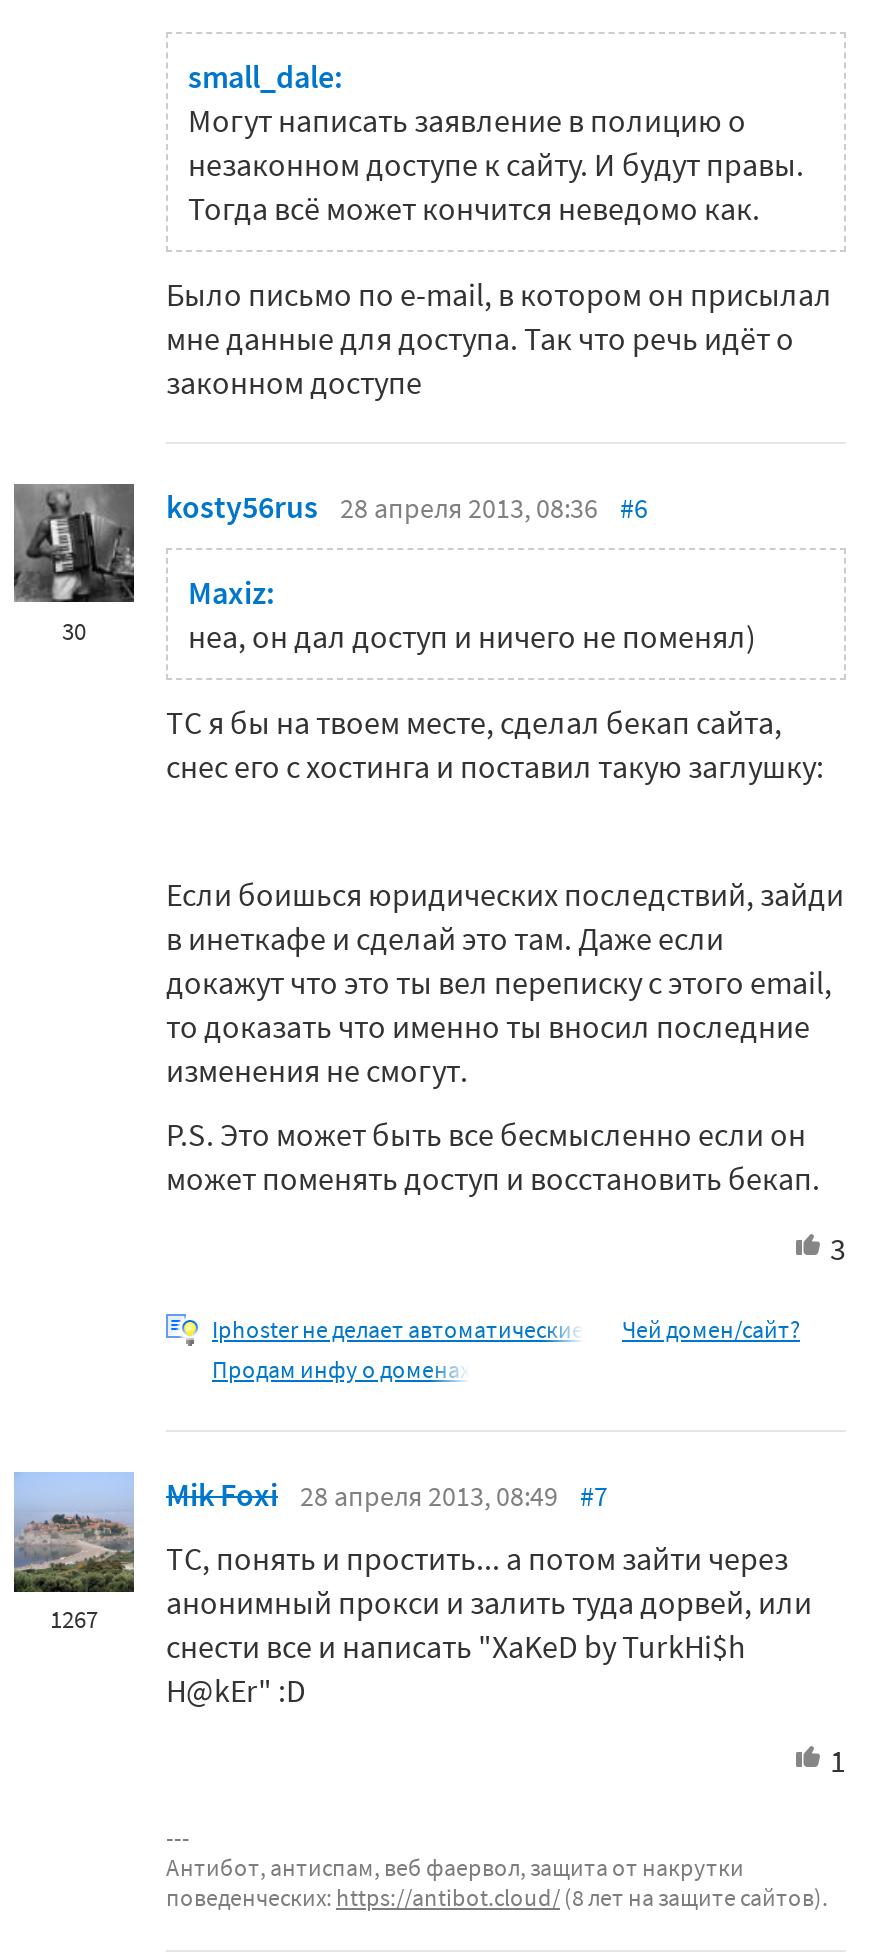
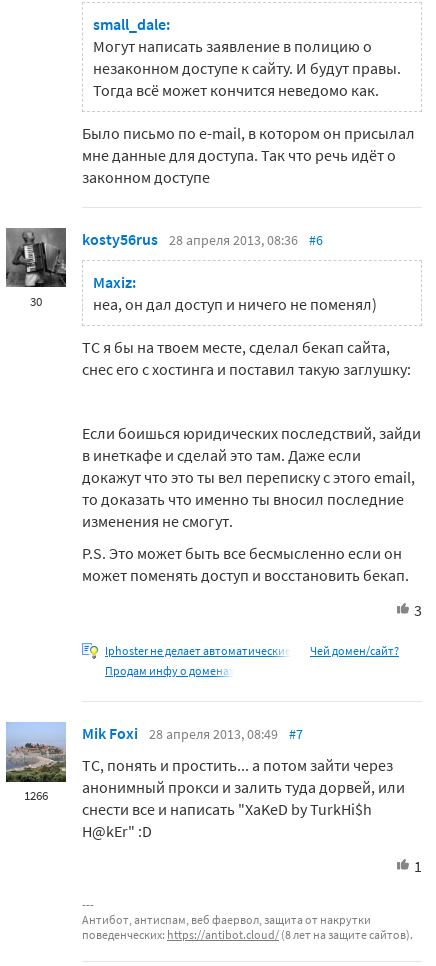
- 1267
+ 1266
